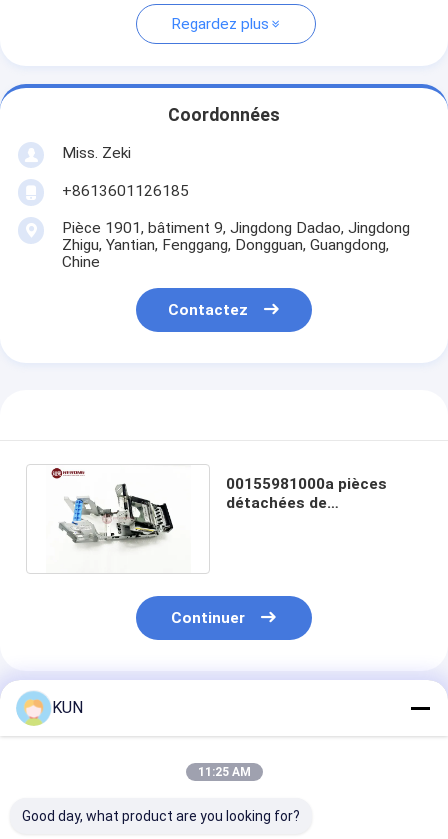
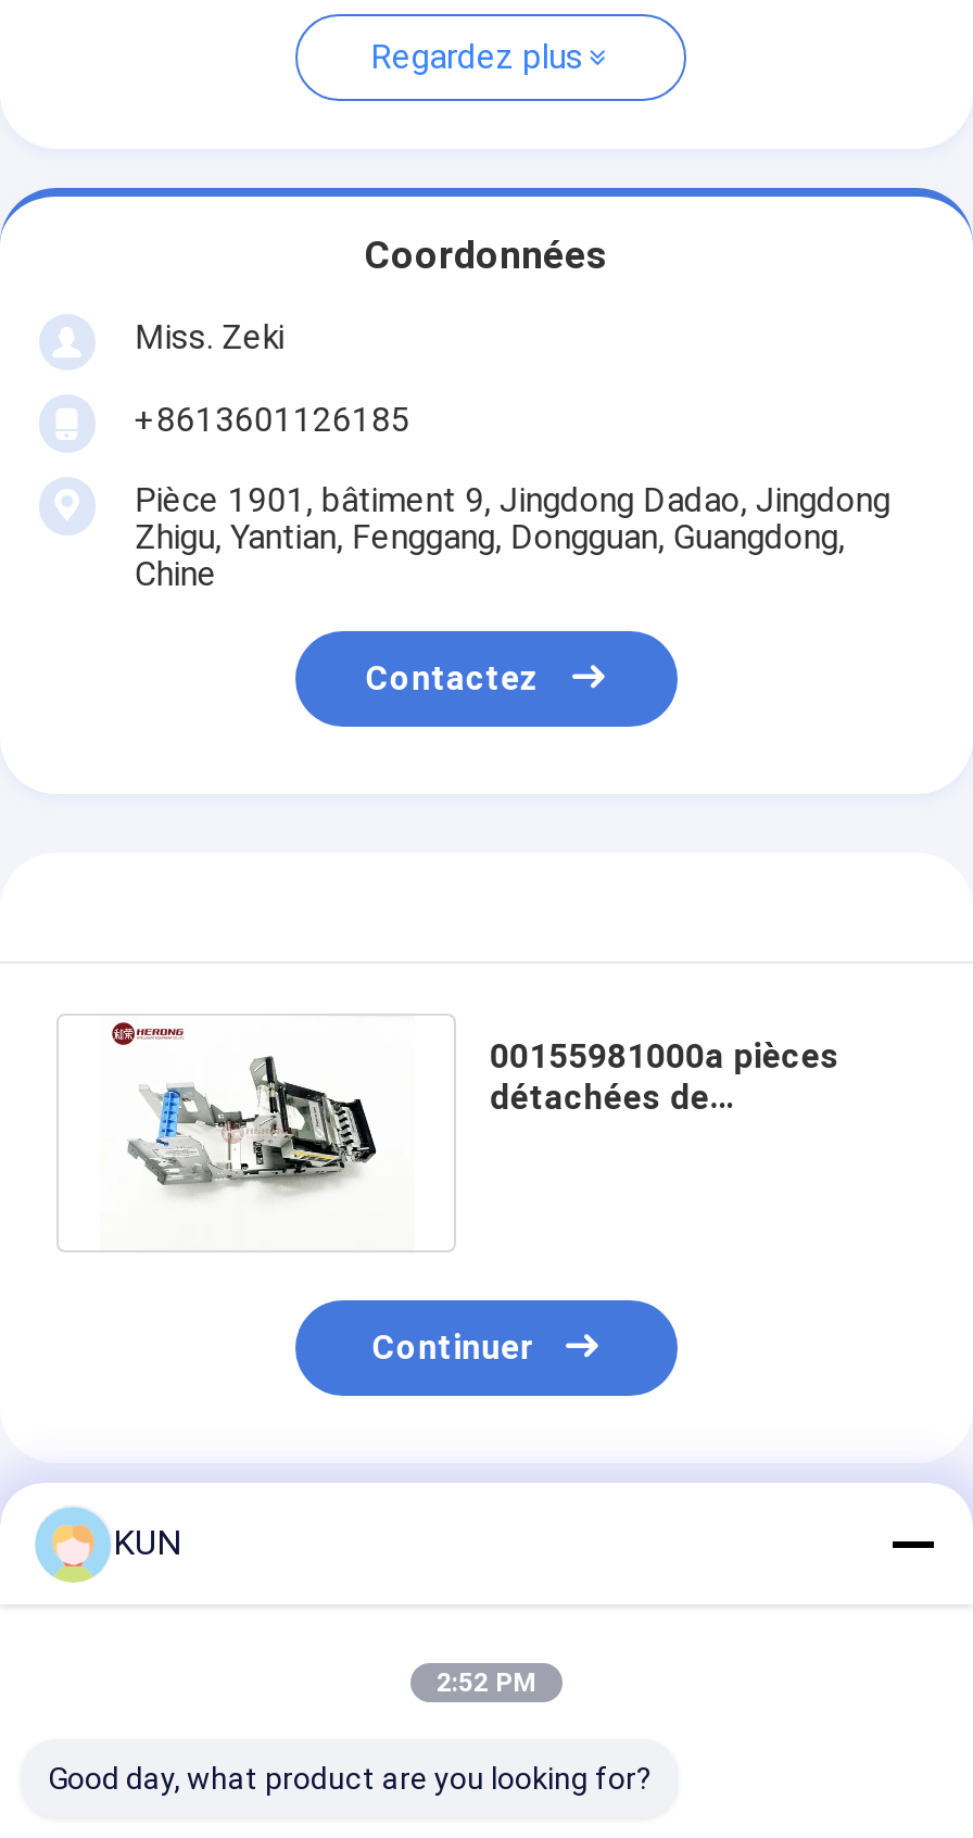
- 11:25 AM
+ 2:52 PM
